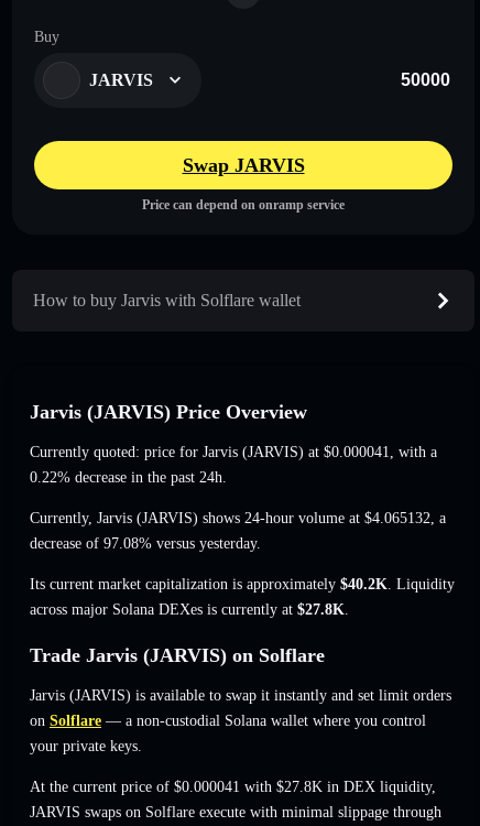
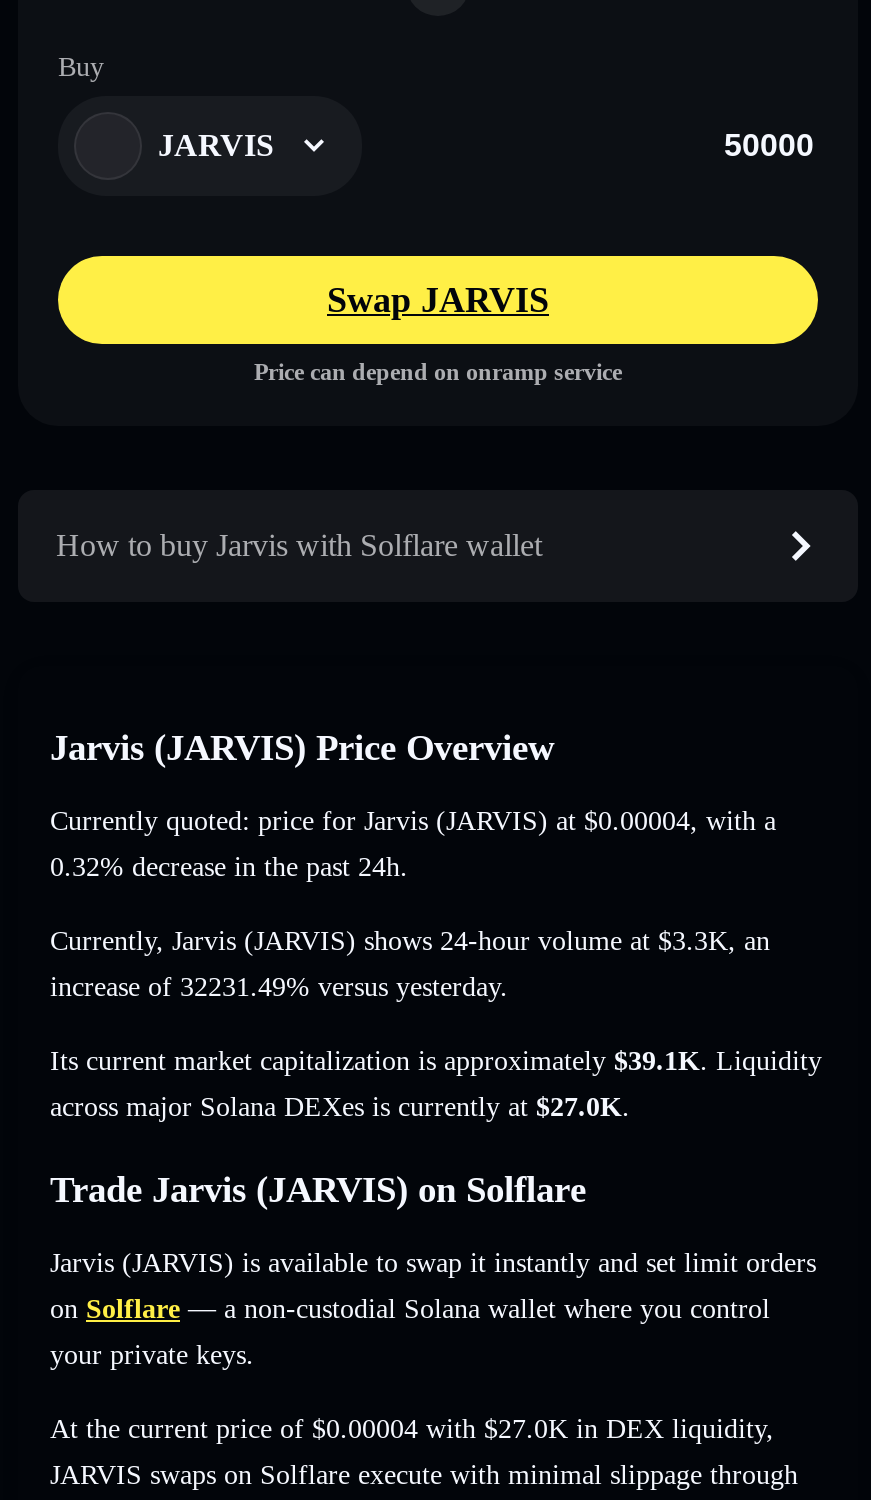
- Currently quoted: price for Jarvis (JARVIS) at $0.000041, with a
+ Currently quoted: price for Jarvis (JARVIS) at $0.00004, with a

- 0.22% decrease in the past 24h.
+ 0.32% decrease in the past 24h.

- Currently, Jarvis (JARVIS) shows 24-hour volume at $4.065132, a
+ Currently, Jarvis (JARVIS) shows 24-hour volume at $3.3K, an

- decrease of 97.08% versus yesterday.
+ increase of 32231.49% versus yesterday.

- Its current market capitalization is approximately $40.2K. Liquidity
+ Its current market capitalization is approximately $39.1K. Liquidity

- across major Solana DEXes is currently at $27.8K.
+ across major Solana DEXes is currently at $27.0K.

- At the current price of $0.000041 with $27.8K in DEX liquidity,
+ At the current price of $0.00004 with $27.0K in DEX liquidity,
